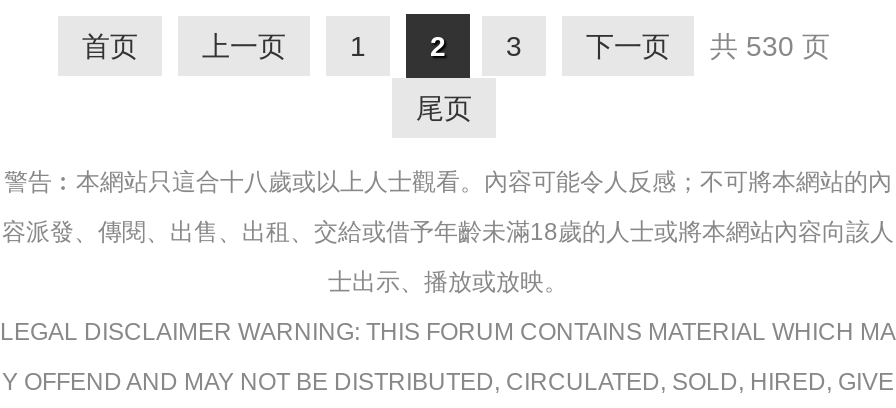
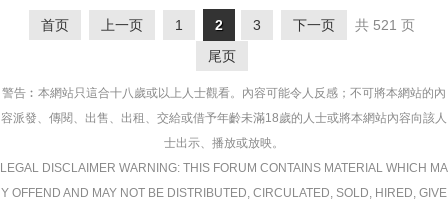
- 首页 上一页 1 2 3 下一页 共 530 页
+ 首页 上一页 1 2 3 下一页 共 521 页
